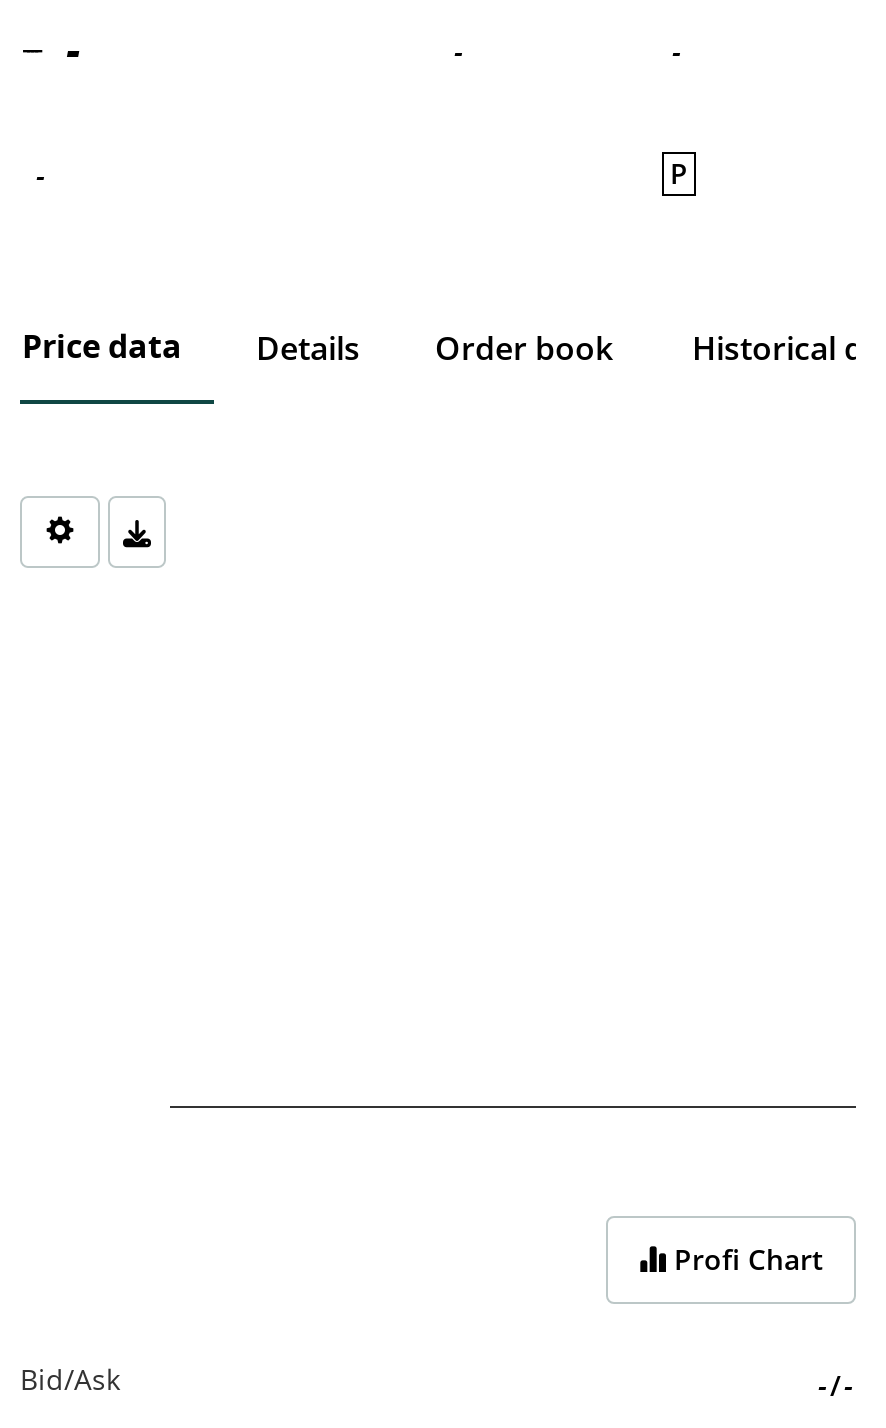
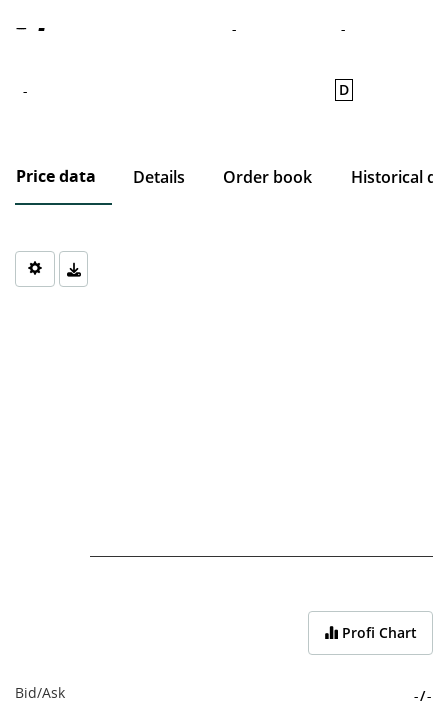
- P
+ D
